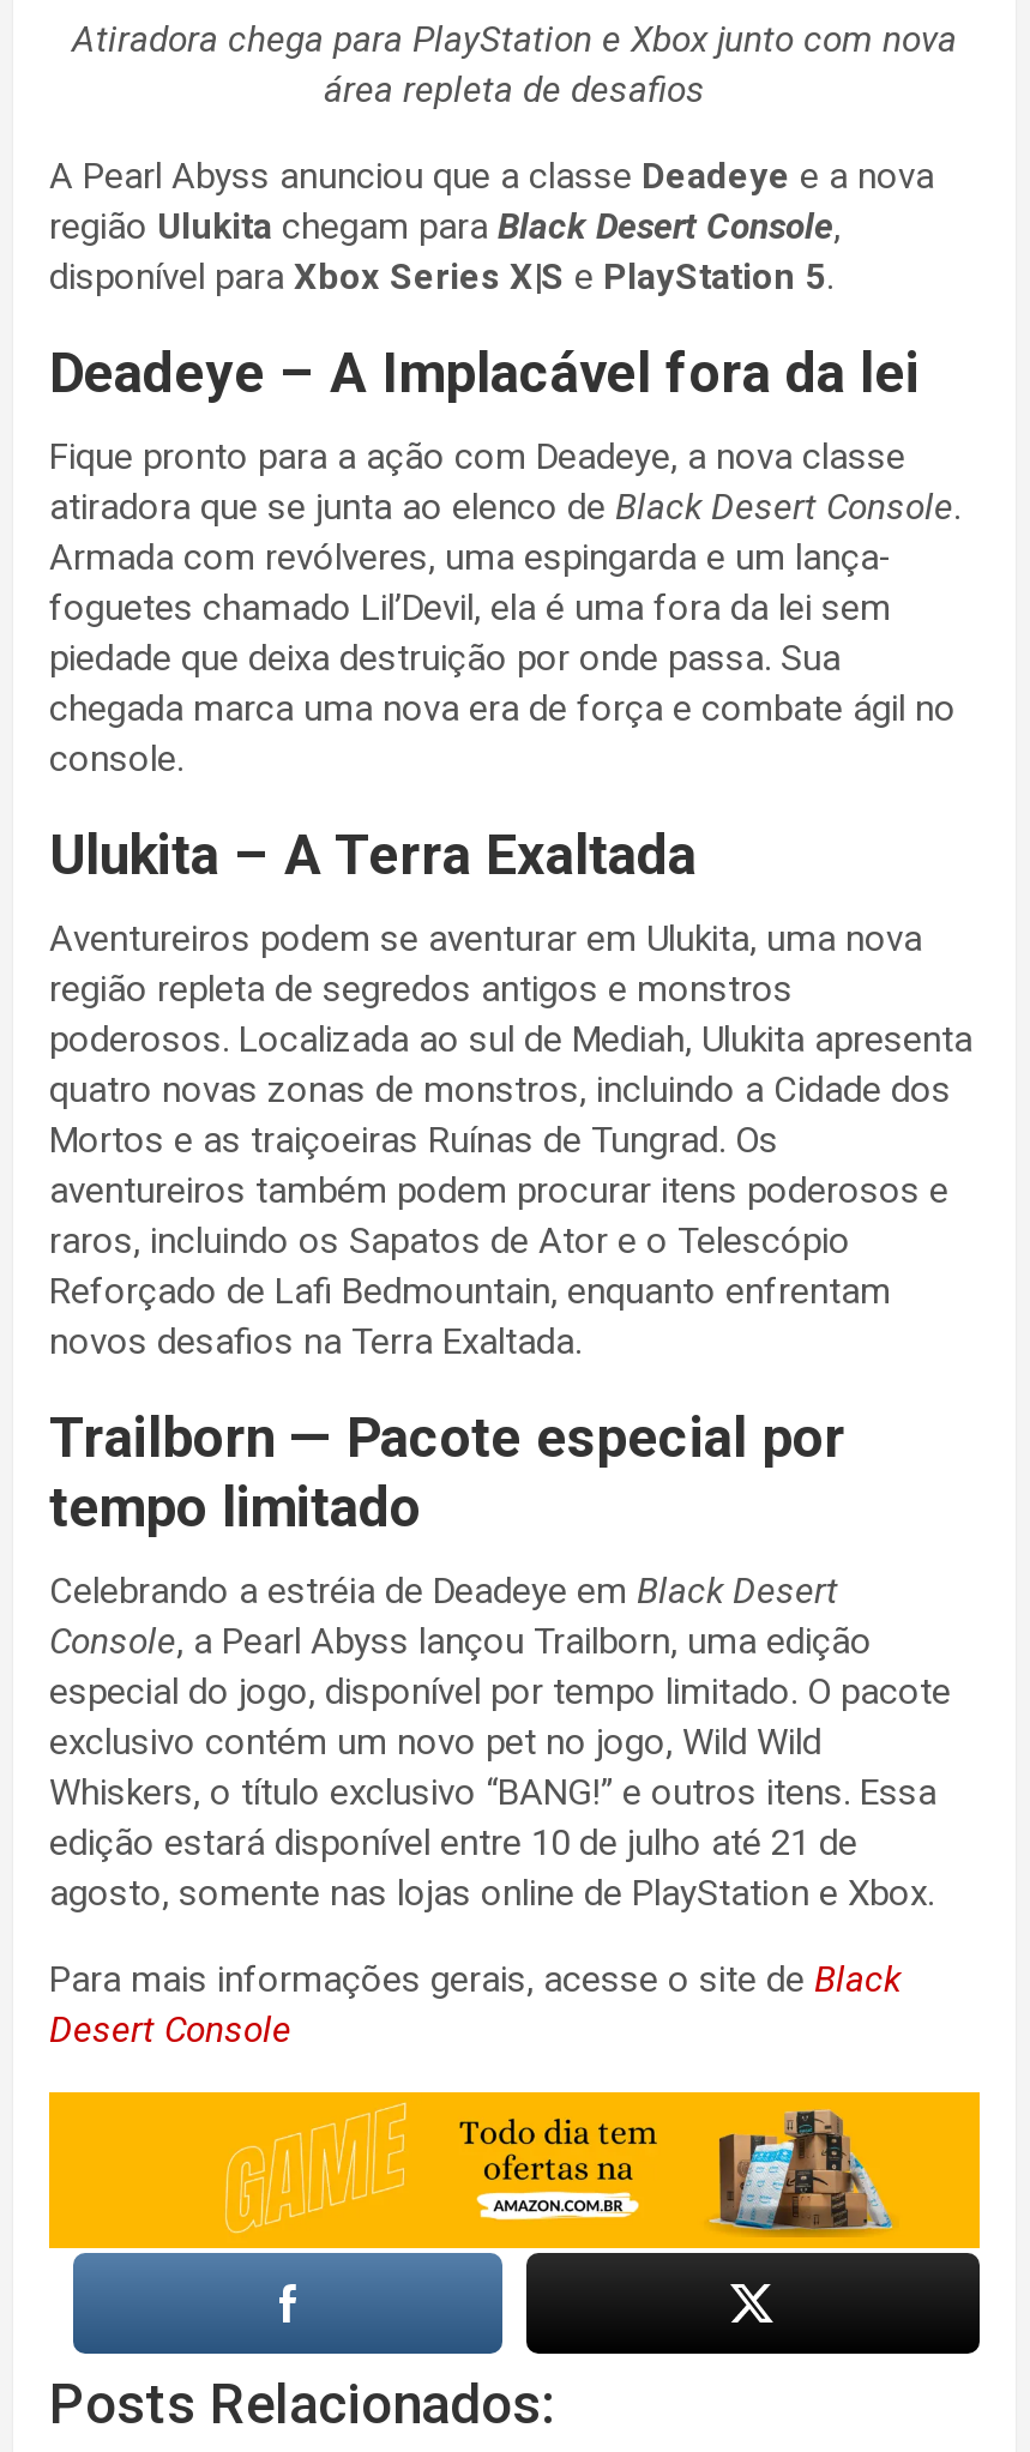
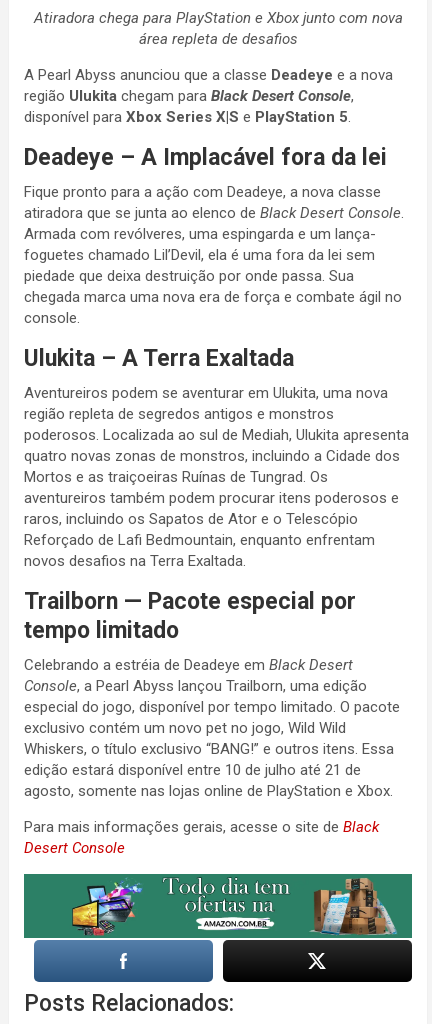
- [image]
+ [image]
